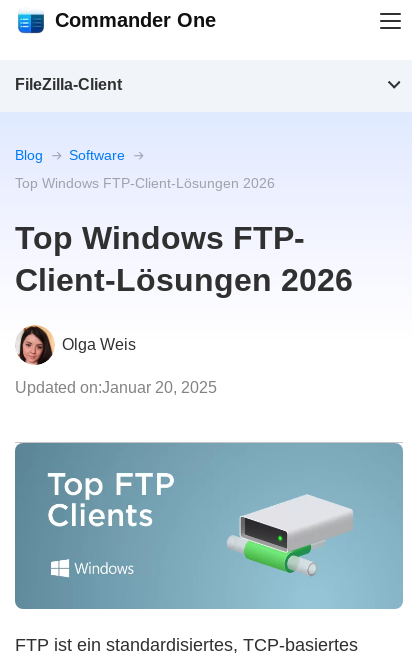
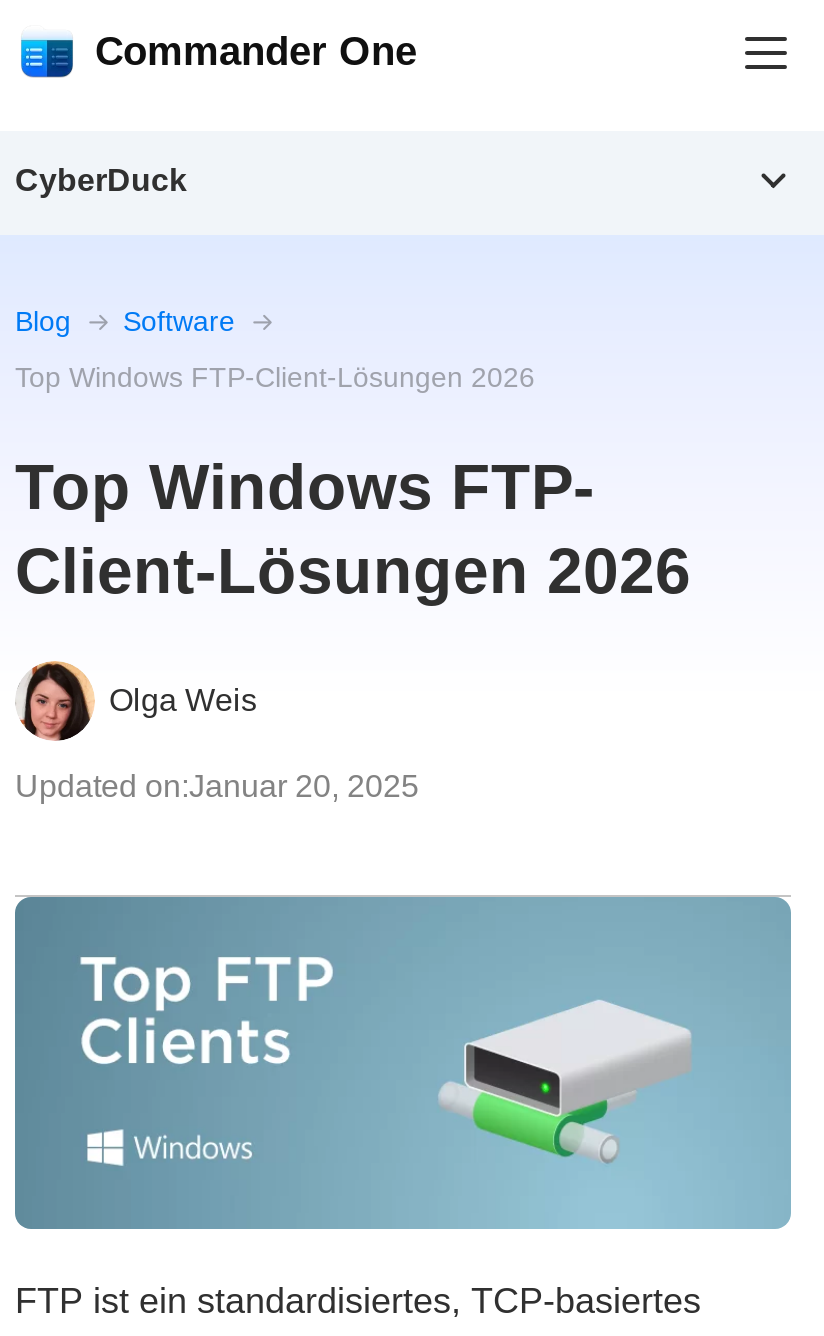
- FileZilla-Client
+ CyberDuck
